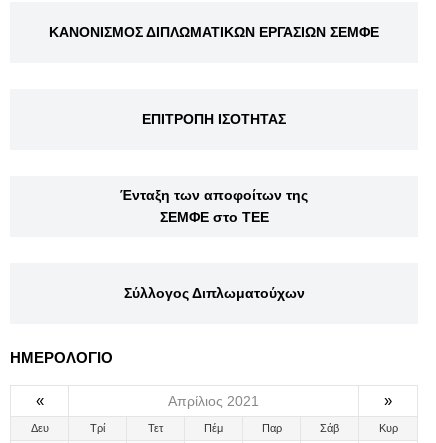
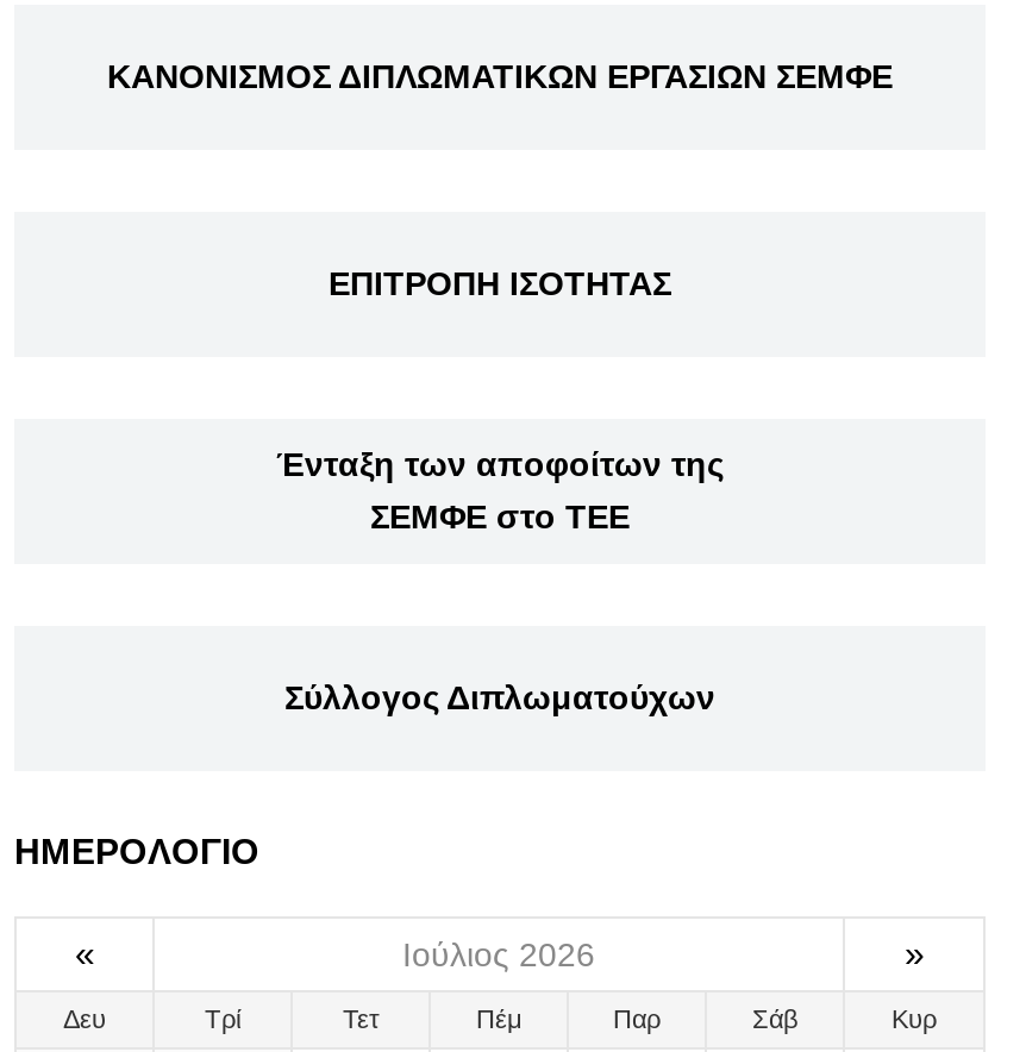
- Απρίλιος 2021
+ Ιούλιος 2026
